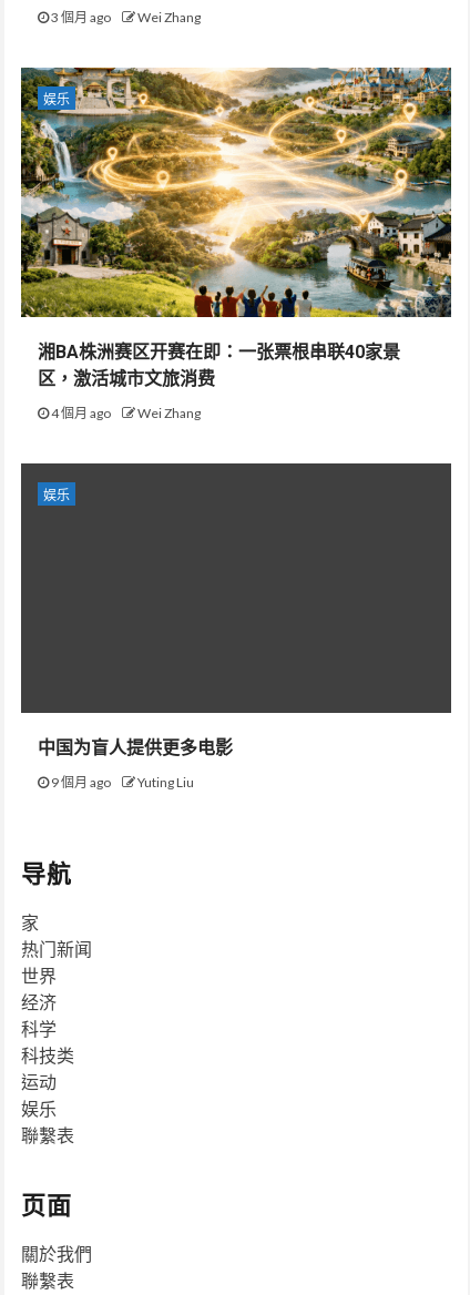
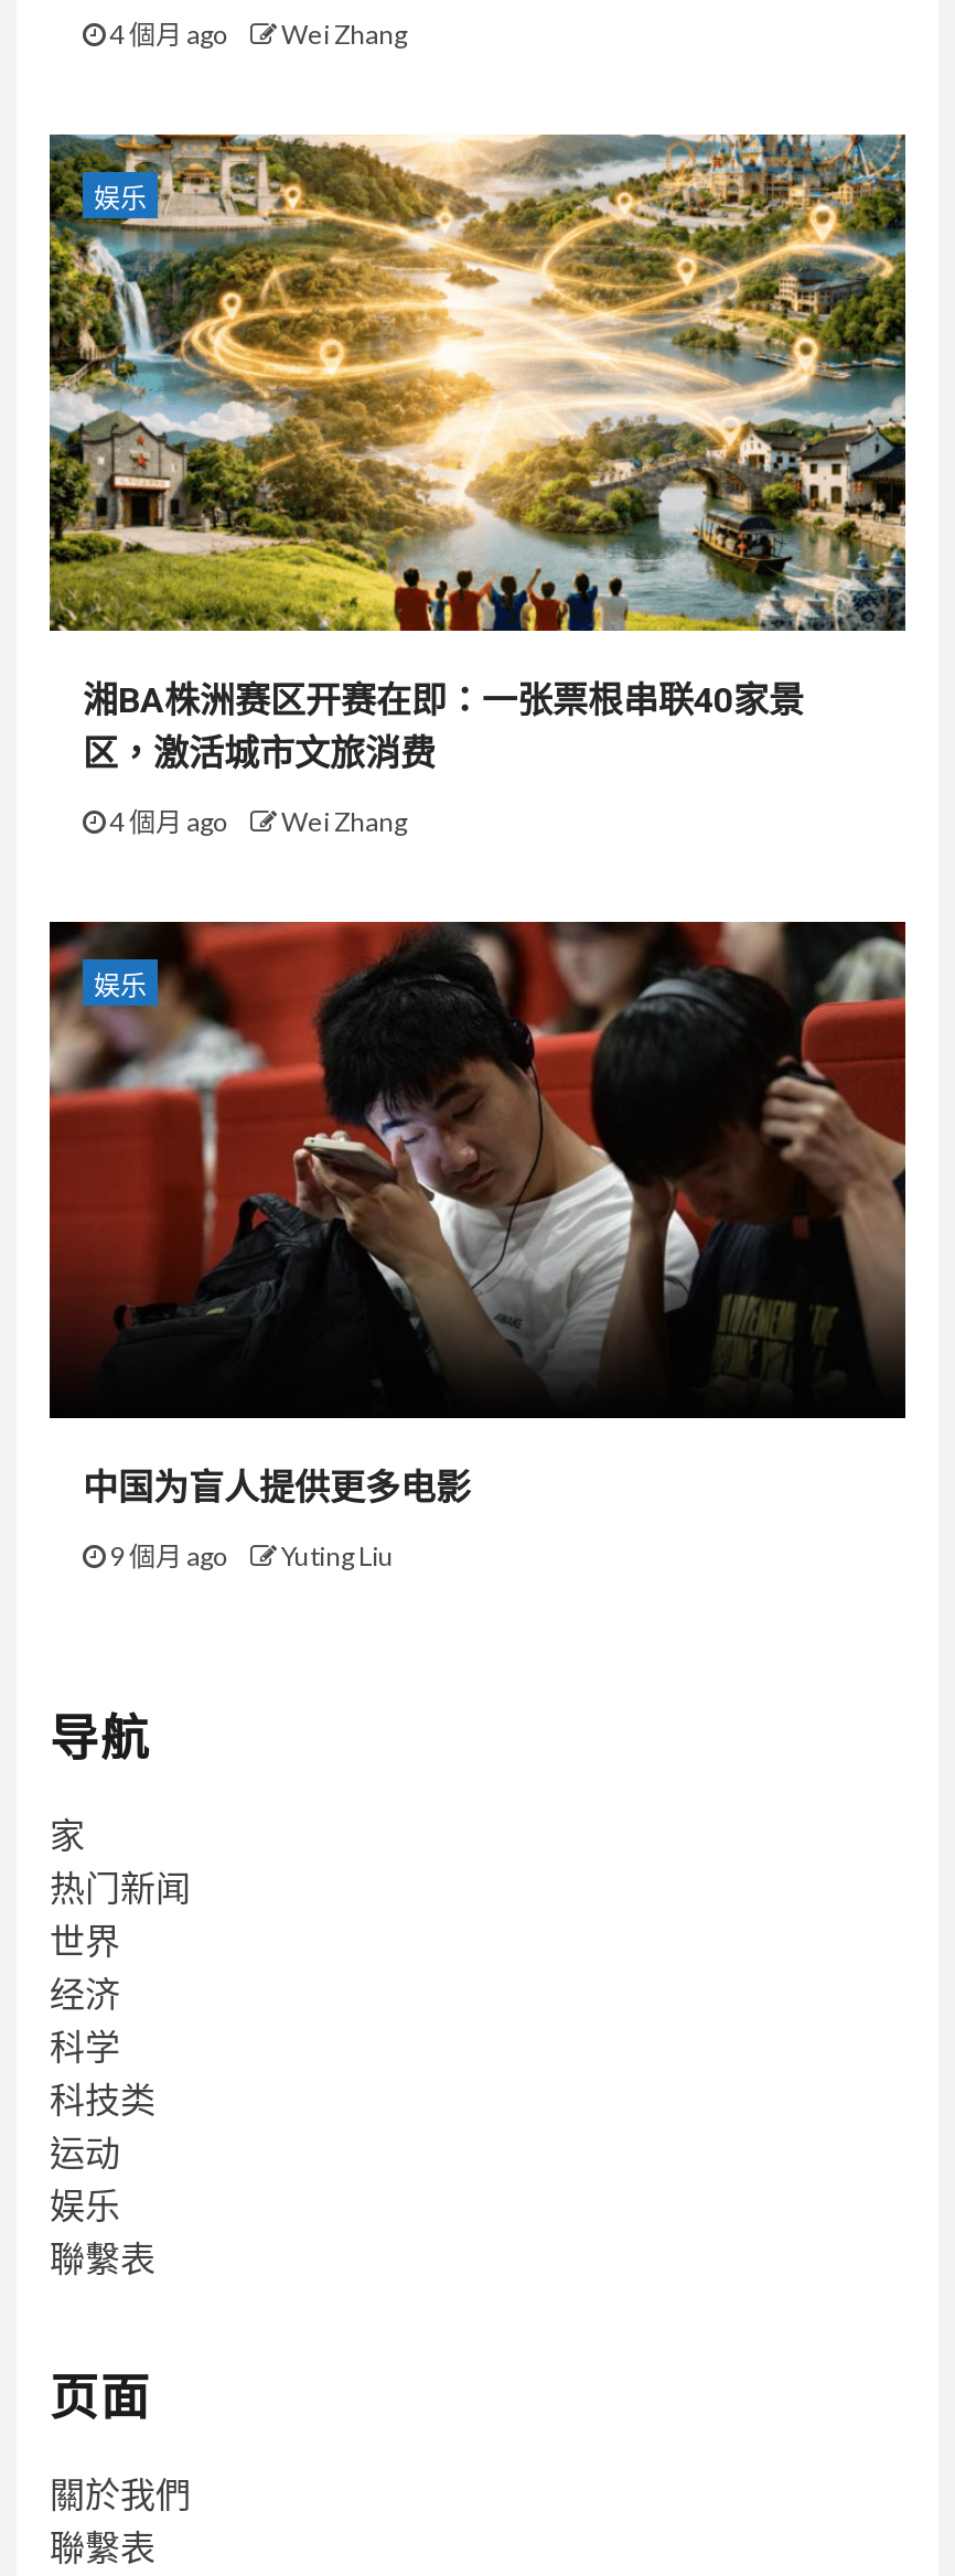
- 3 個月 ago Wei Zhang
+ 4 個月 ago Wei Zhang

+ [image]
